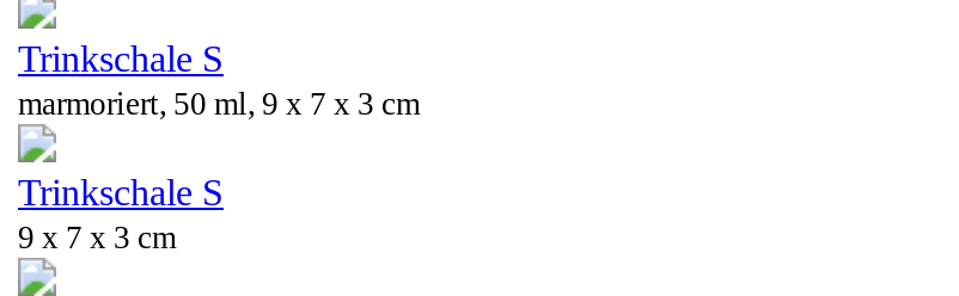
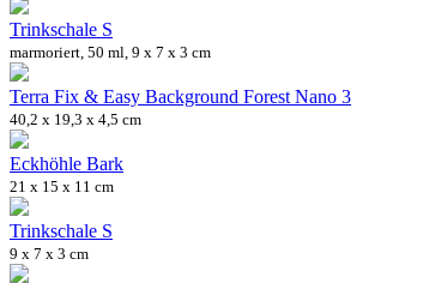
+ Terra Fix & Easy Background Forest Nano 3
+ 40,2 x 19,3 x 4,5 cm
+ Eckhöhle Bark
+ 21 x 15 x 11 cm
